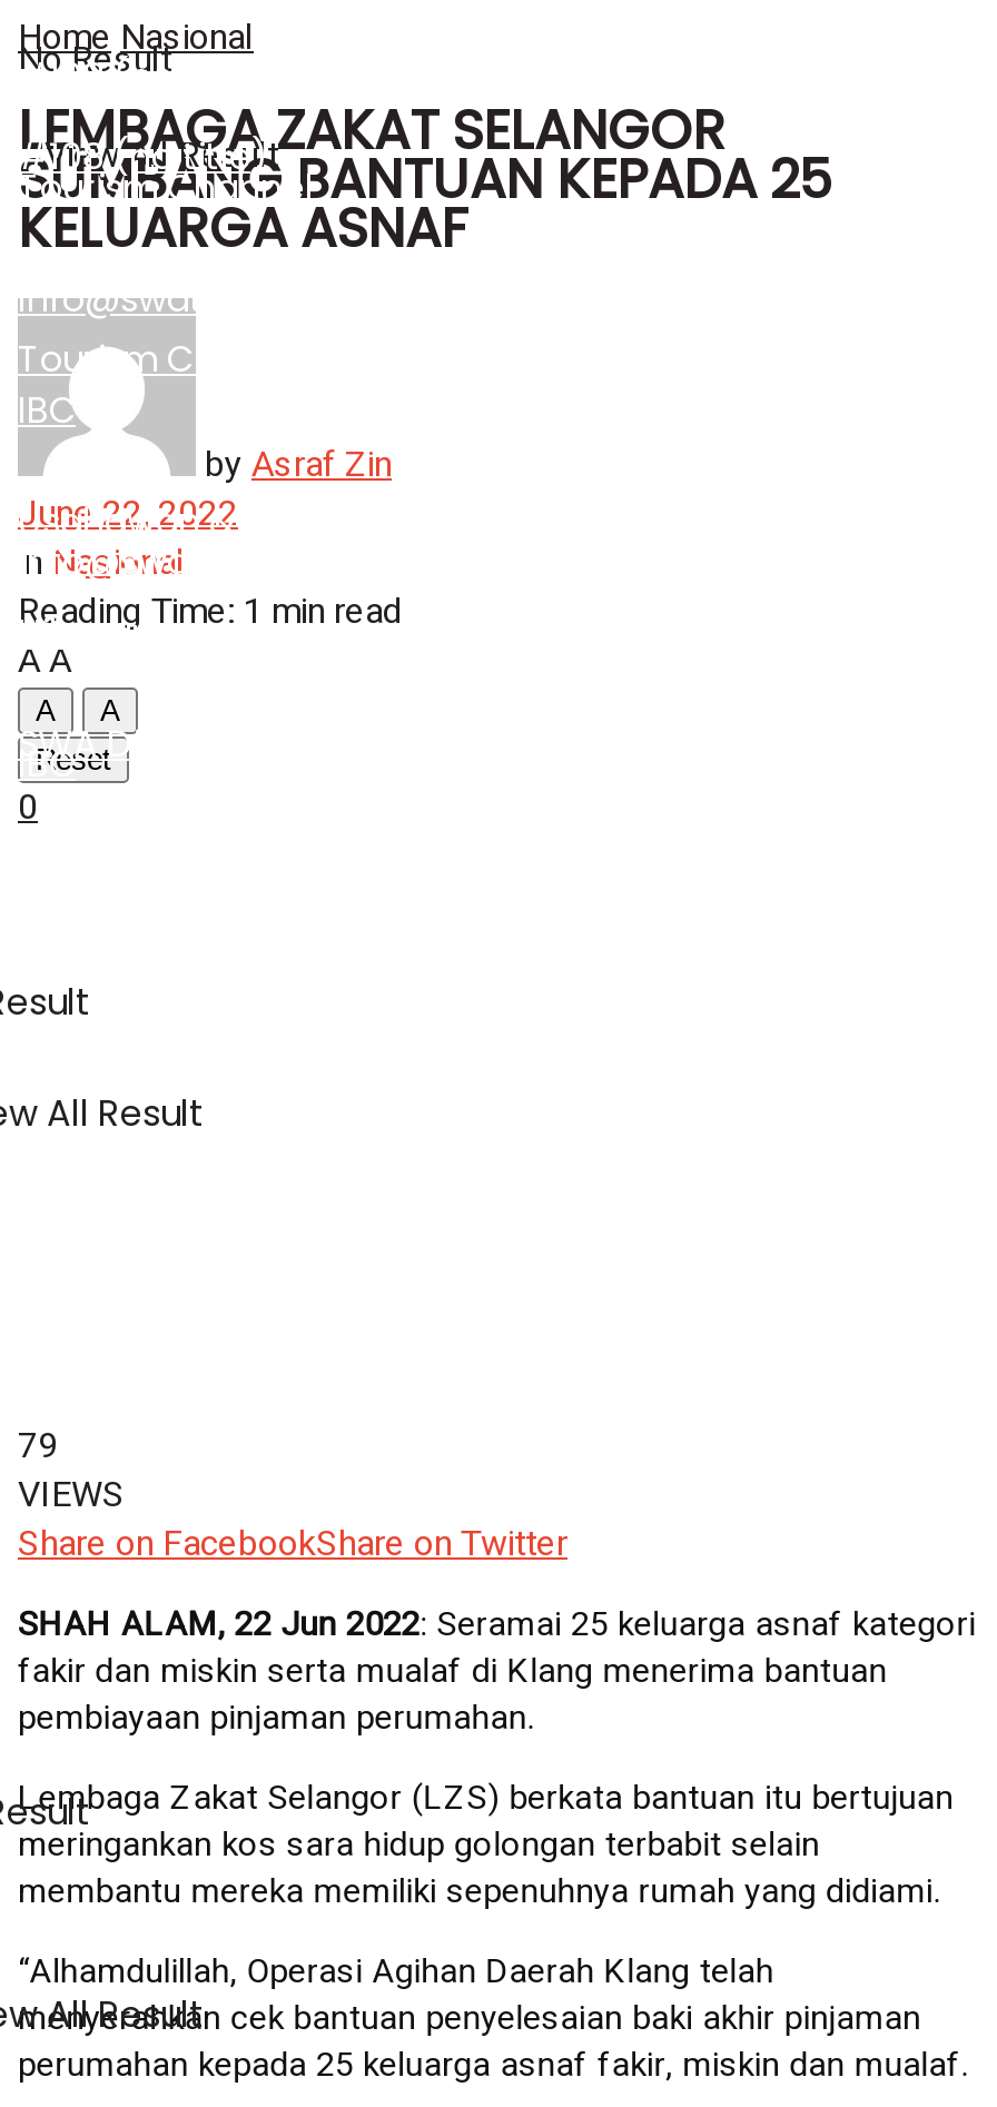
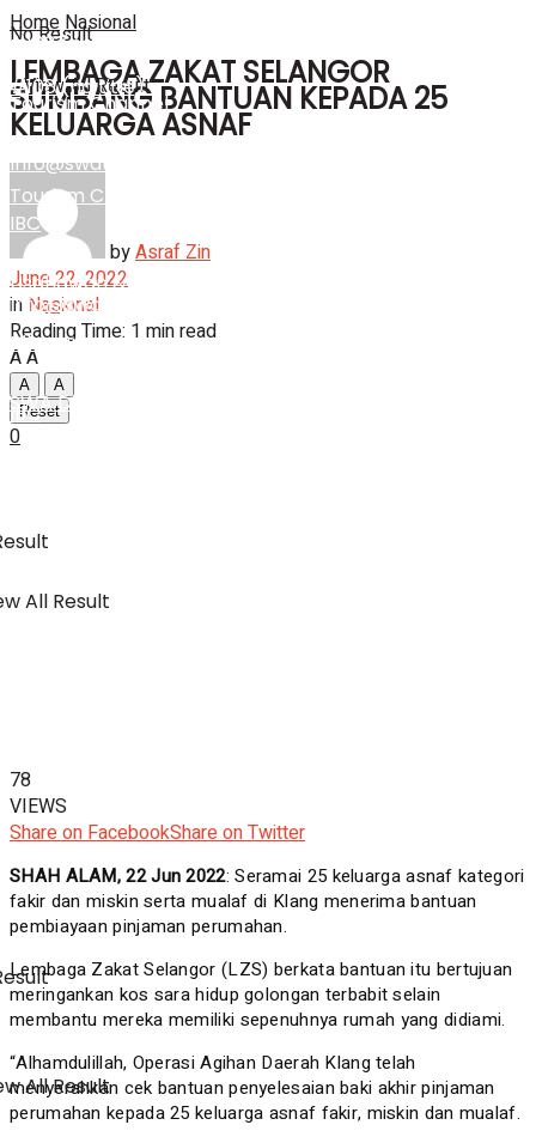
- 79
+ 78
